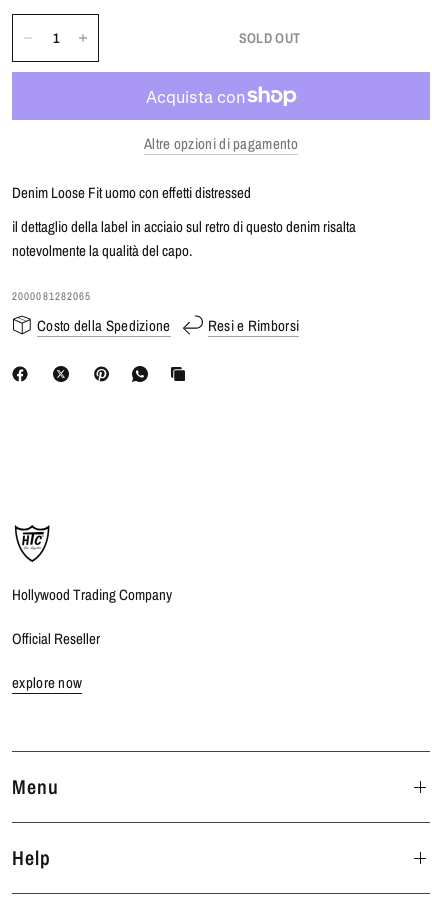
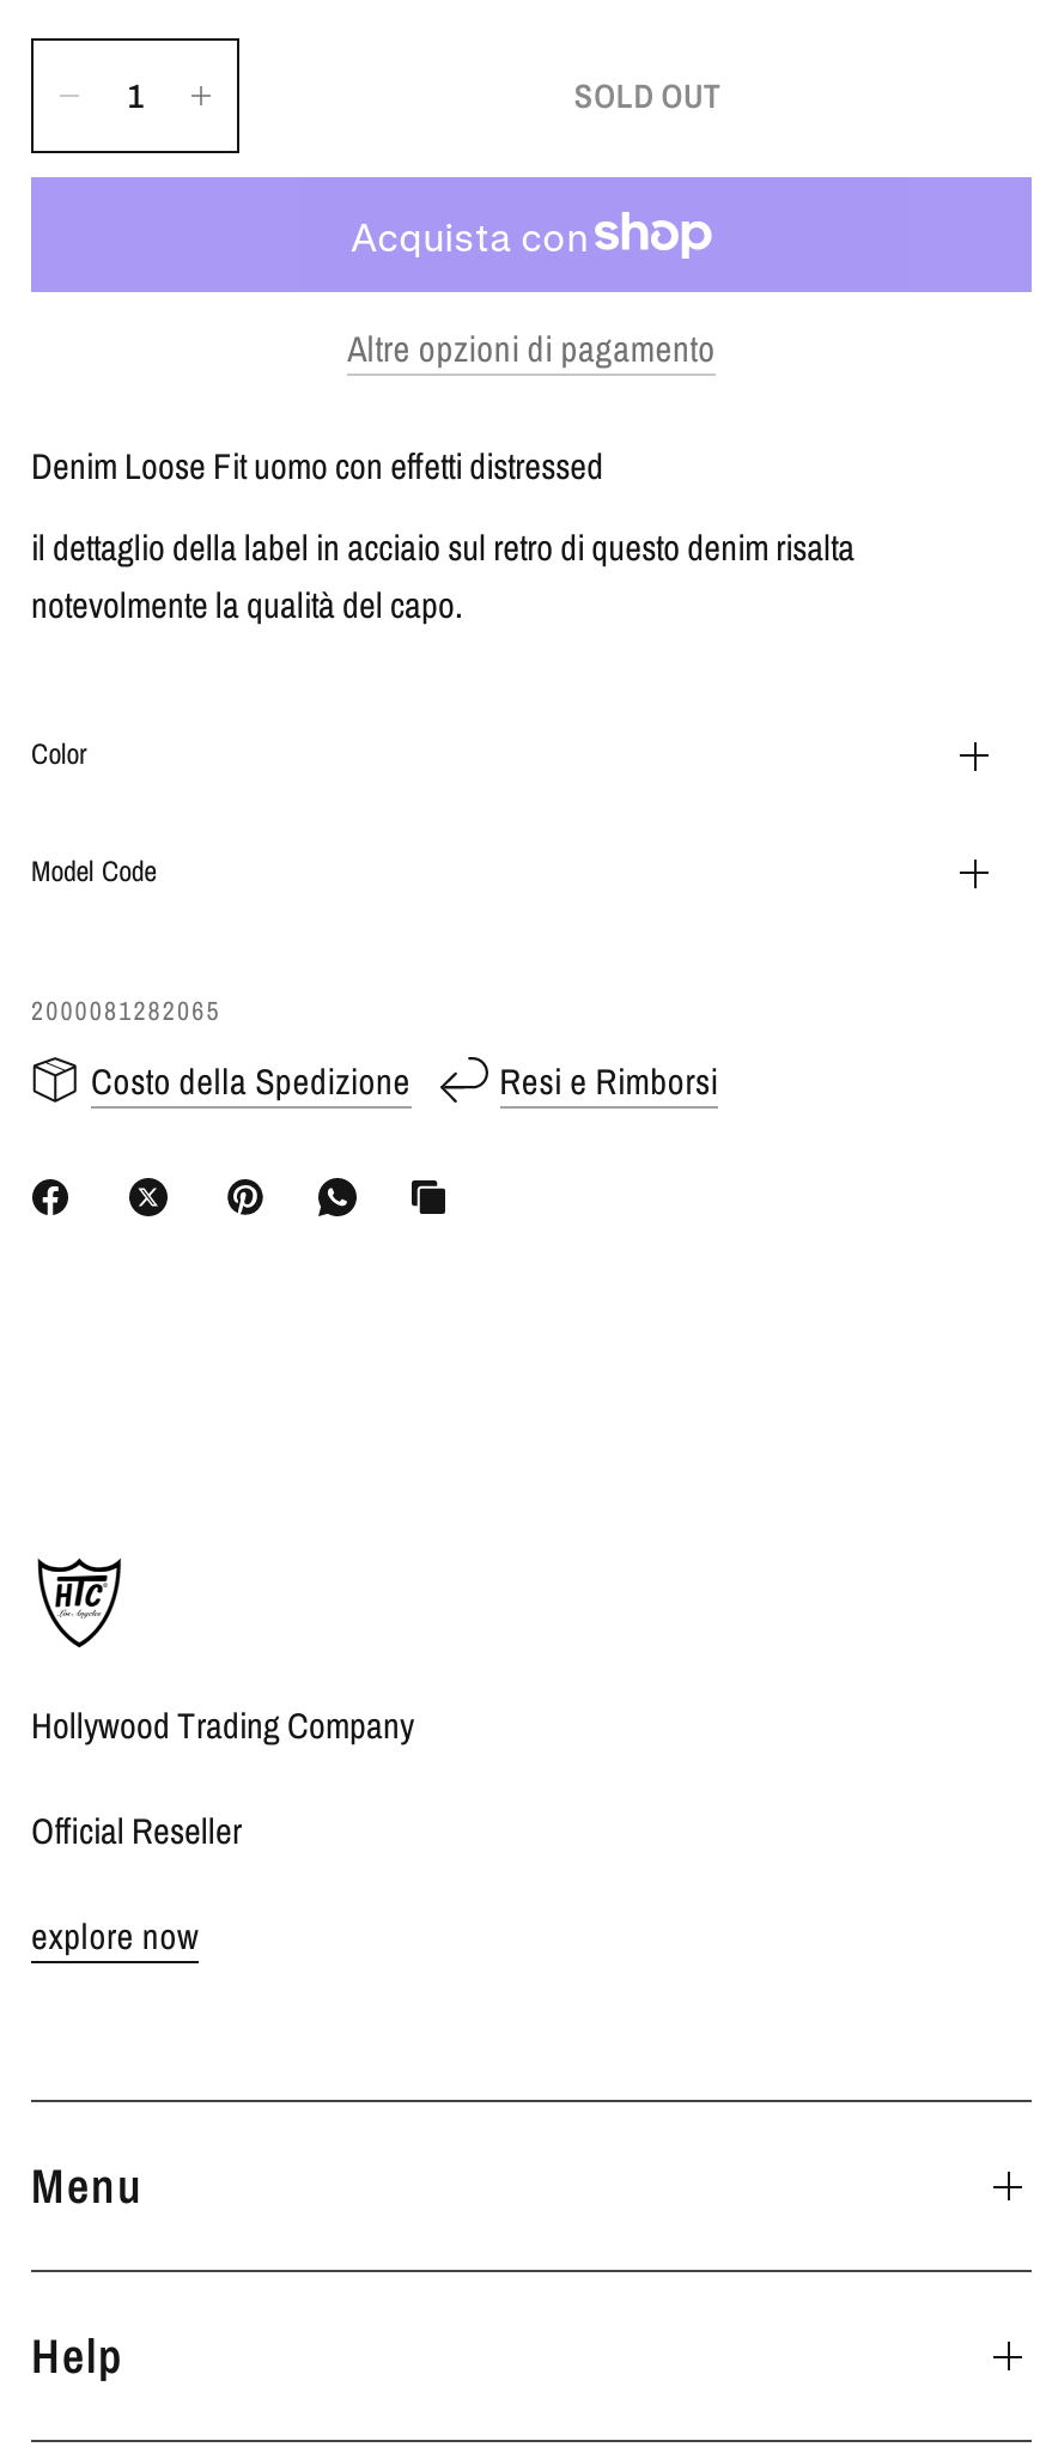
+ Color
+ Model Code
